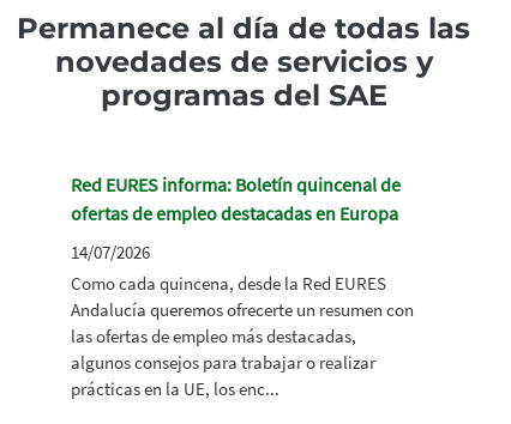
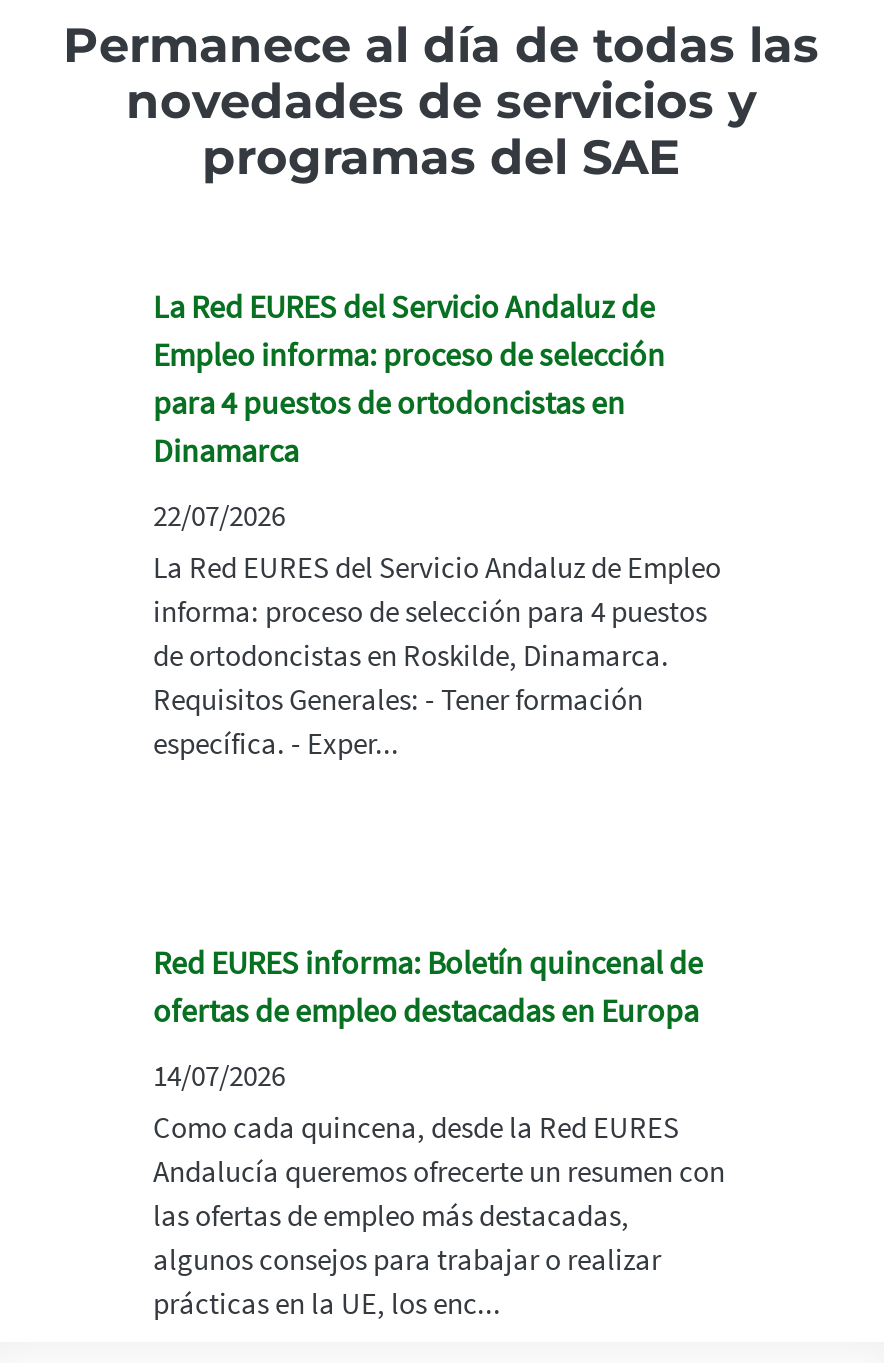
+ La Red EURES del Servicio Andaluz de
+ Empleo informa: proceso de selección
+ para 4 puestos de ortodoncistas en
+ Dinamarca
+ 22/07/2026
+ La Red EURES del Servicio Andaluz de Empleo
+ informa: proceso de selección para 4 puestos
+ de ortodoncistas en Roskilde, Dinamarca.
+ Requisitos Generales: - Tener formación
+ específica. - Exper...
